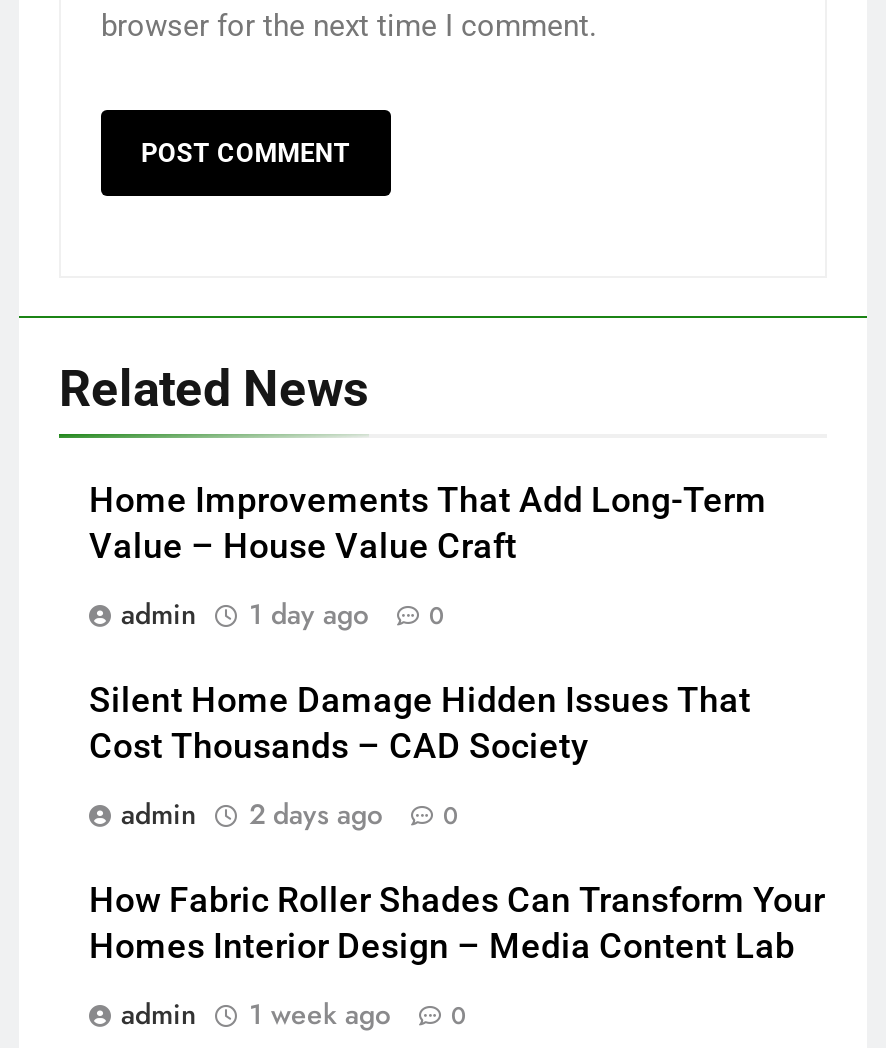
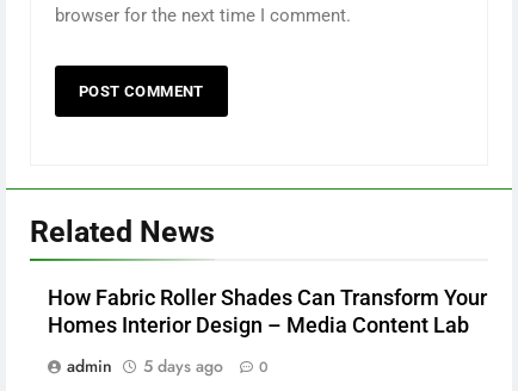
- Home Improvements That Add Long-Term
- Value – House Value Craft
- admin
- 1 day ago
- 0
- Silent Home Damage Hidden Issues That
- Cost Thousands – CAD Society
- admin
- 2 days ago
- 0

- admin 1 week ago 0
+ admin 5 days ago 0
